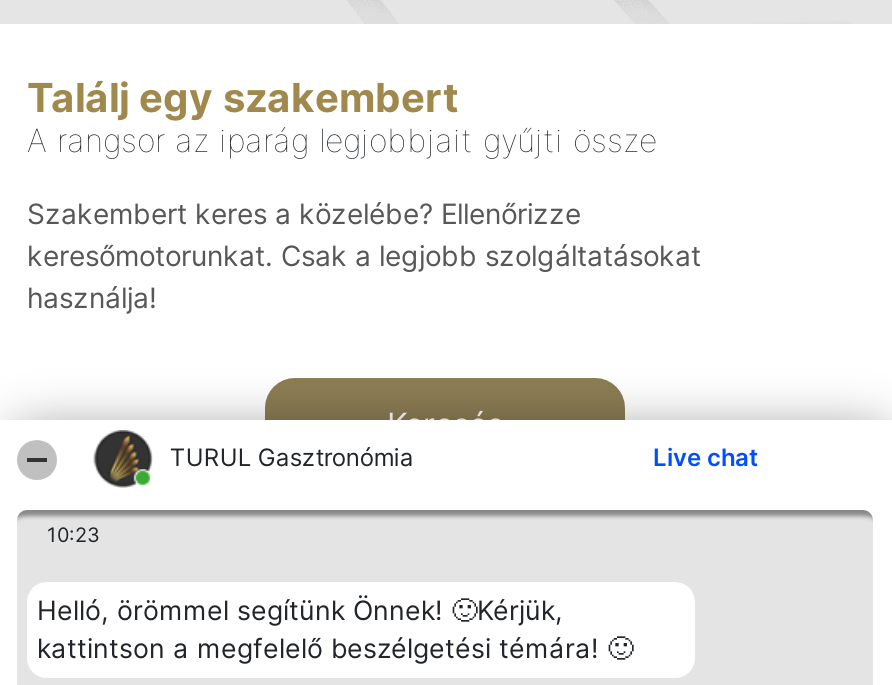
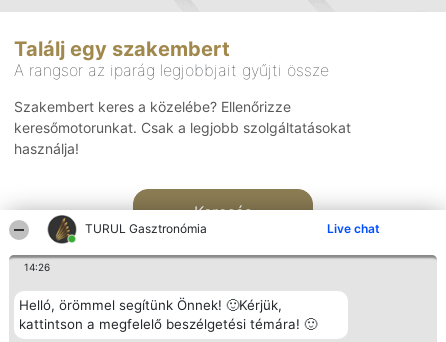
- 10:23
+ 14:26
